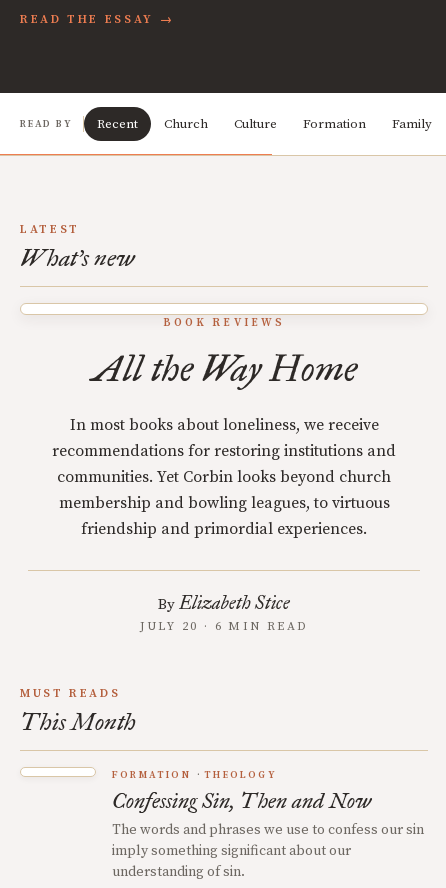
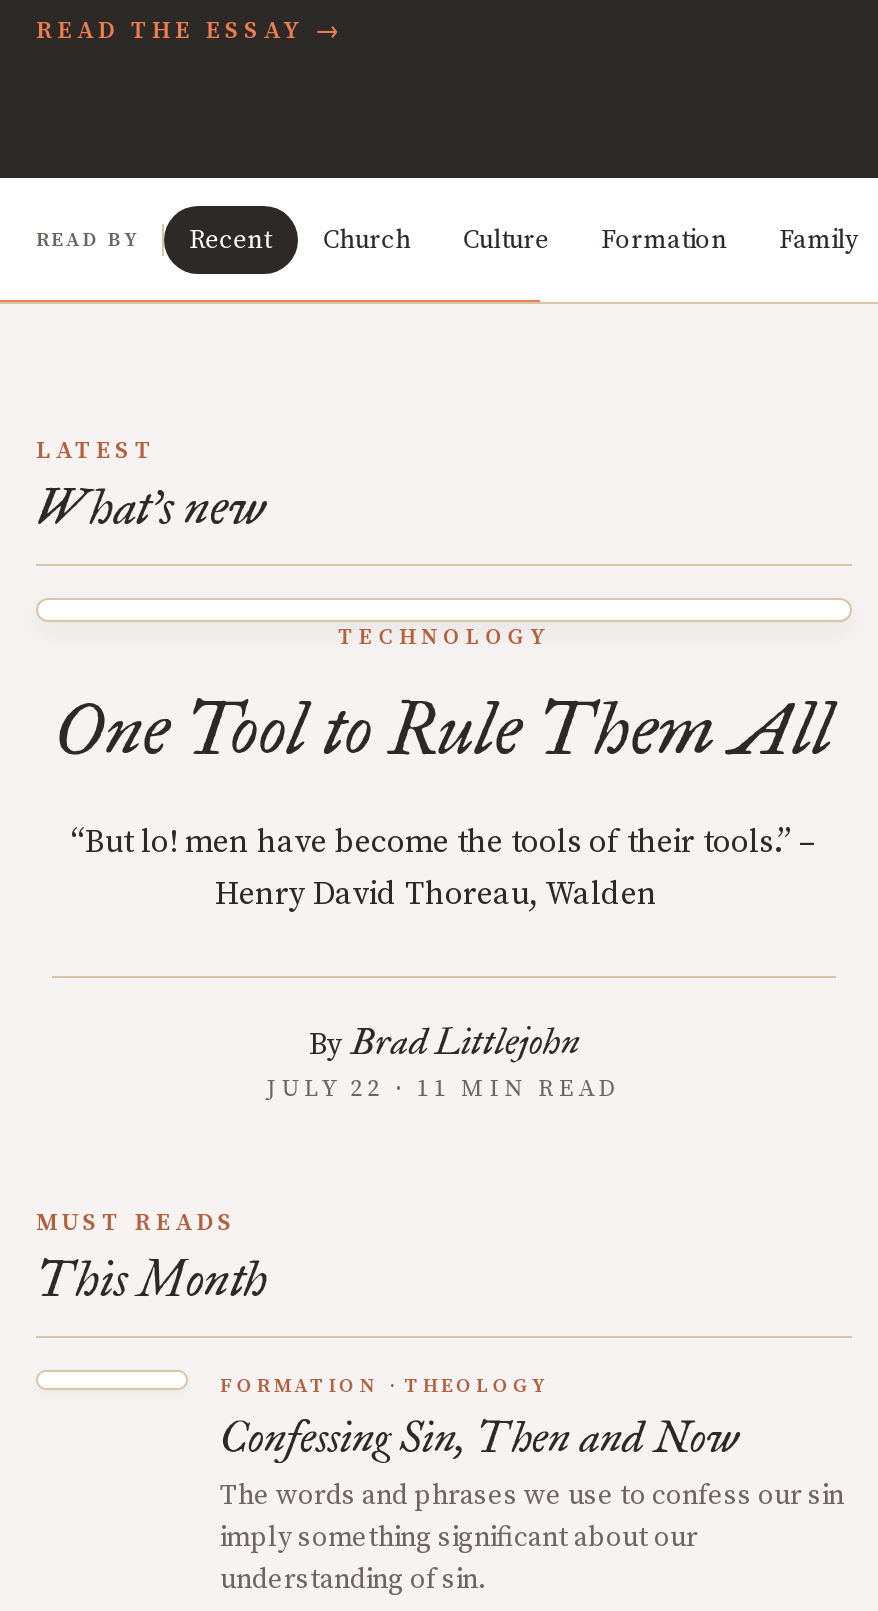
- BOOK REVIEWS
- All the Way Home
+ TECHNOLOGY
+ One Tool to Rule Them All

- In most books about loneliness, we receive
- recommendations for restoring institutions and
- communities. Yet Corbin looks beyond church
- membership and bowling leagues, to virtuous
- friendship and primordial experiences.
+ “But lo! men have become the tools of their tools.” –
+ Henry David Thoreau, Walden

- By Elizabeth Stice
- JULY 20 · 6 MIN READ
+ By Brad Littlejohn
+ JULY 22 · 11 MIN READ
